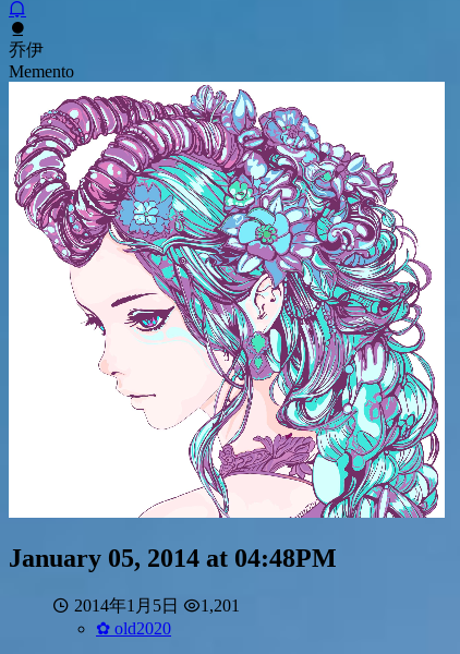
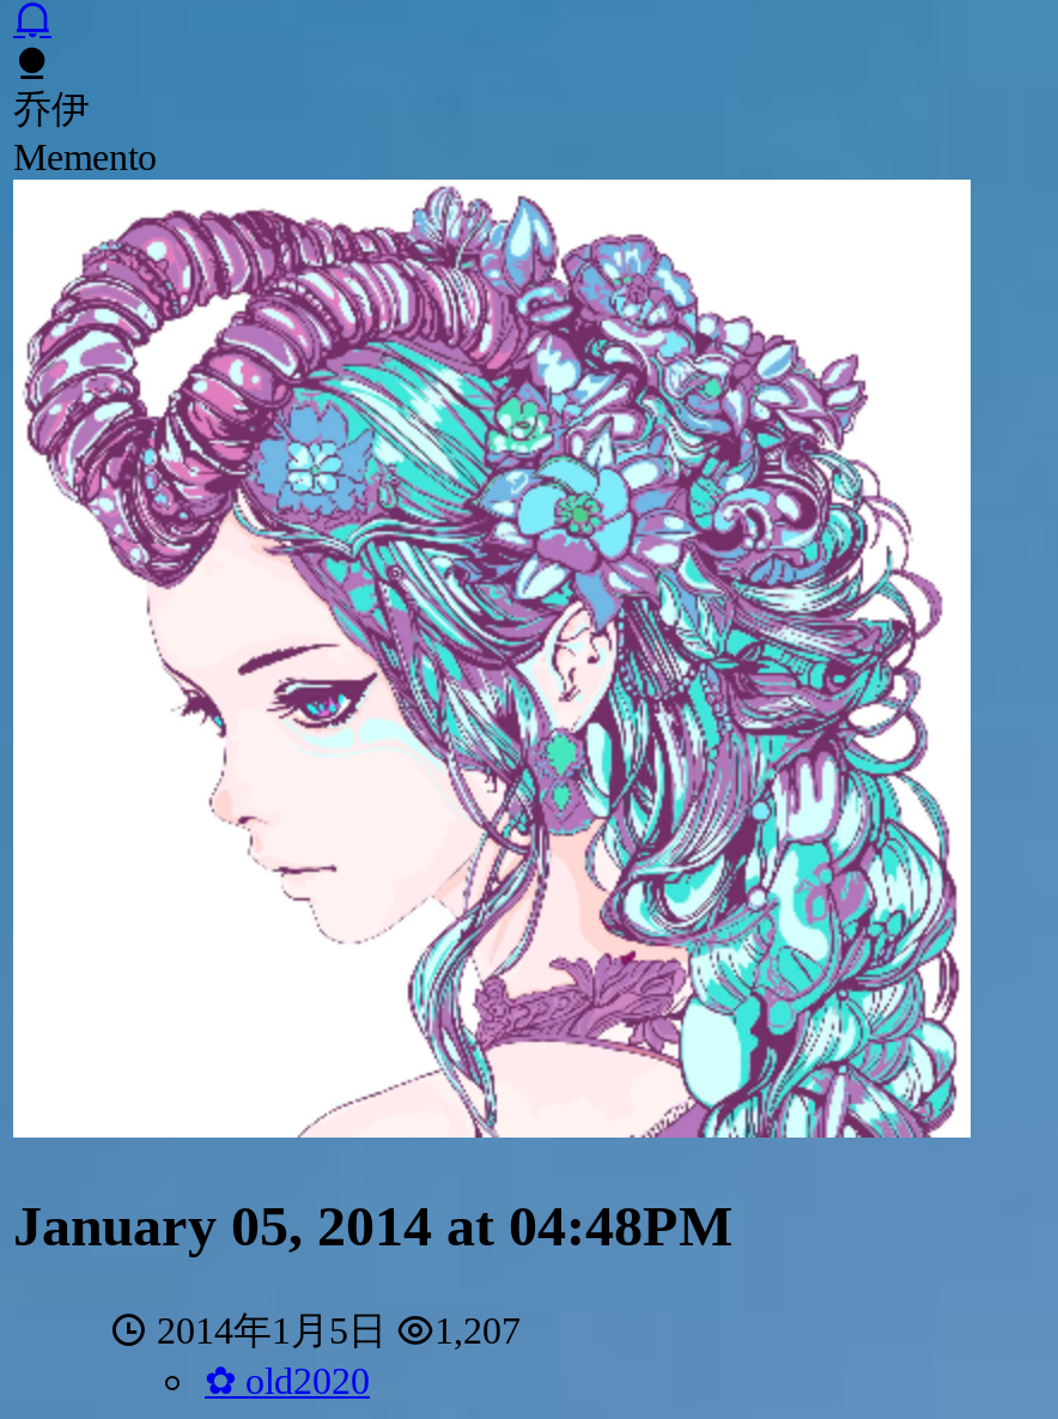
- 2014年1月5日 1,201
+ 2014年1月5日 1,207
